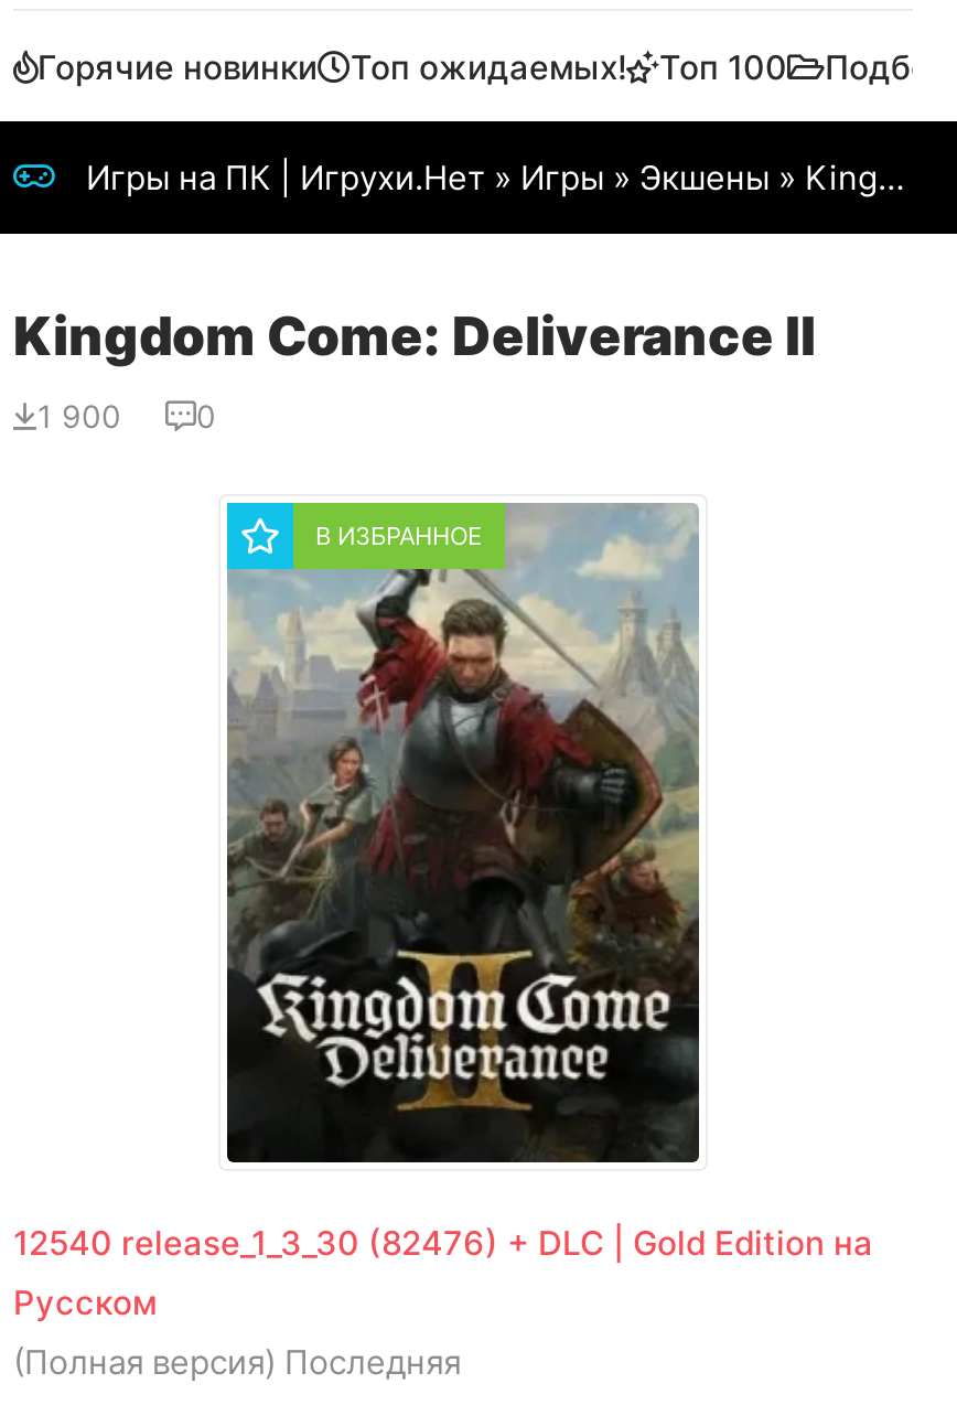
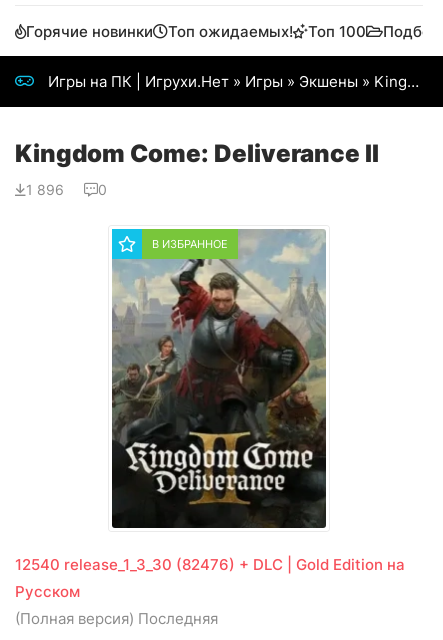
- 1 900
+ 1 896
